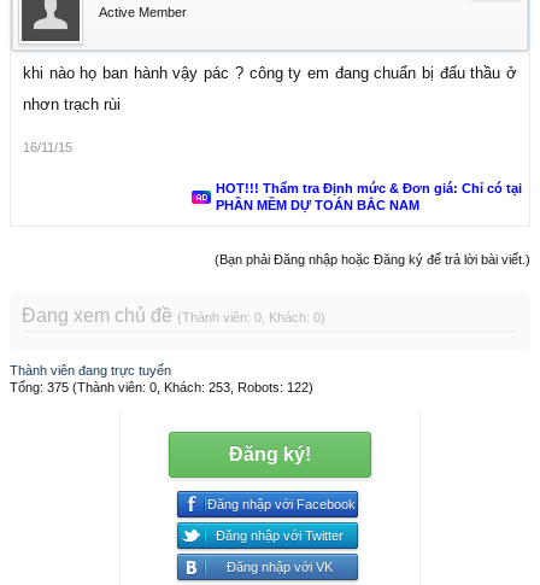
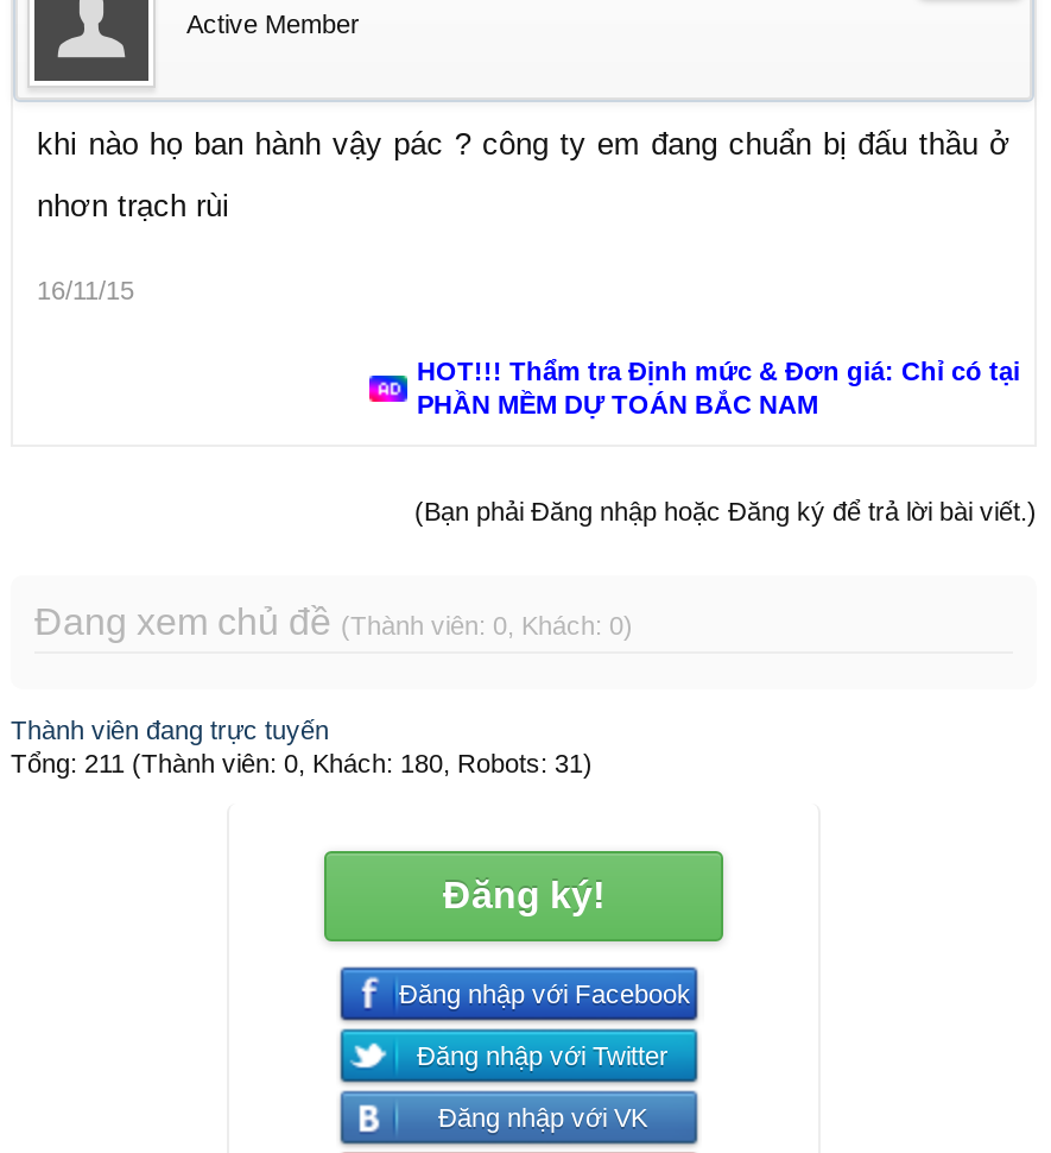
- Tổng: 375 (Thành viên: 0, Khách: 253, Robots: 122)
+ Tổng: 211 (Thành viên: 0, Khách: 180, Robots: 31)
